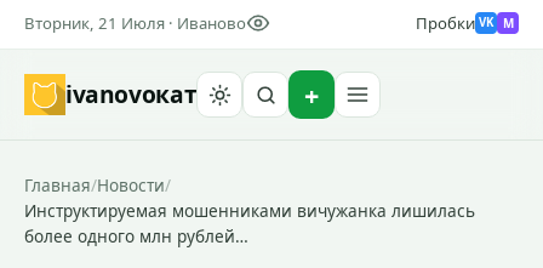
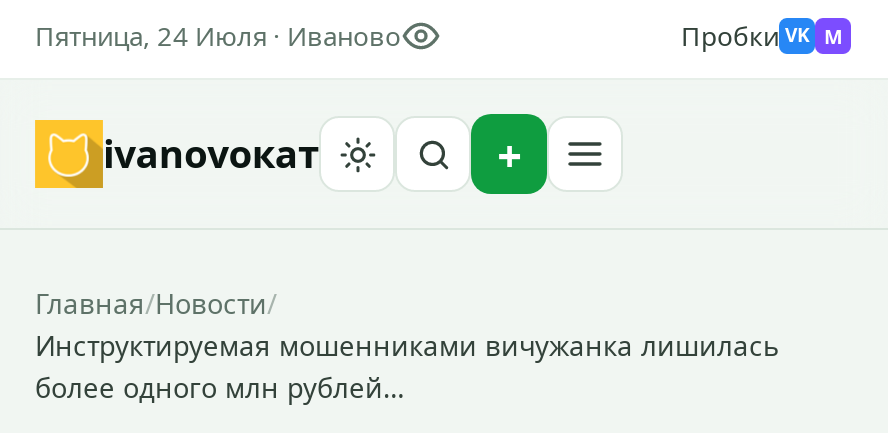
- Вторник, 21 Июля · Иваново
+ Пятница, 24 Июля · Иваново
